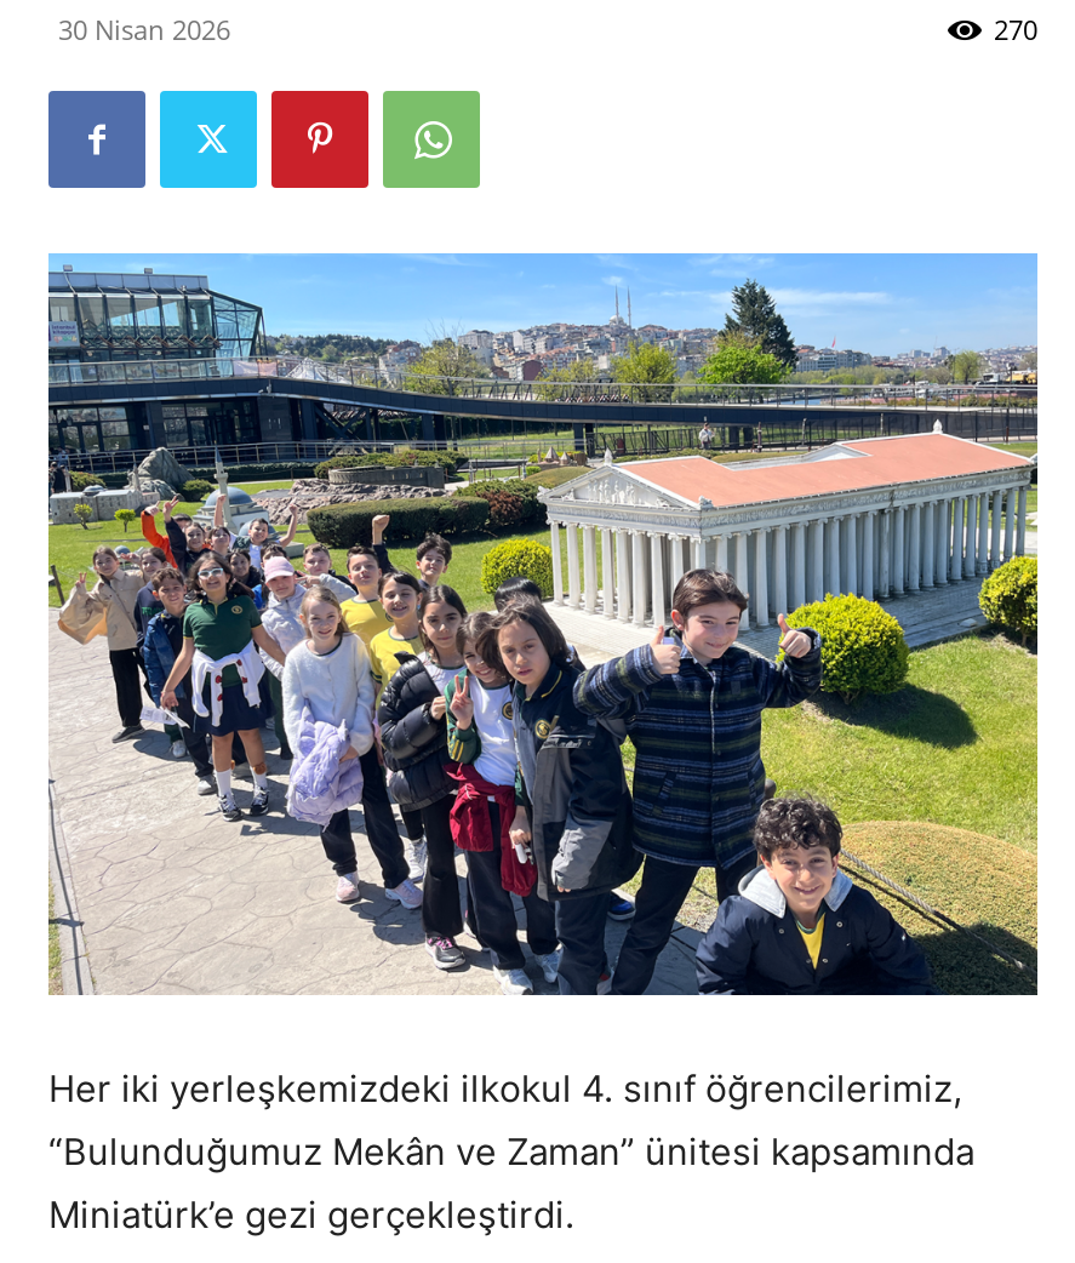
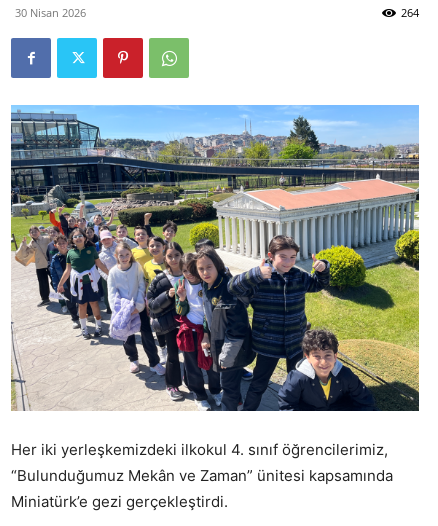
- 270
+ 264
